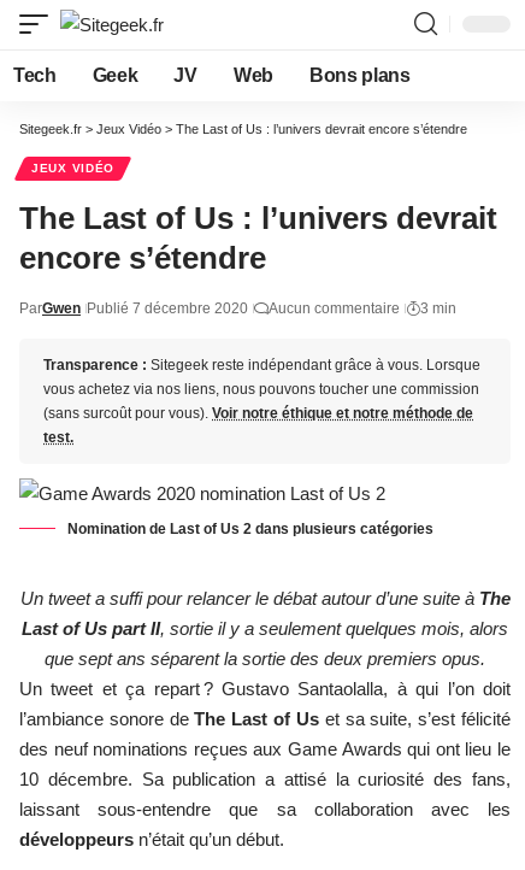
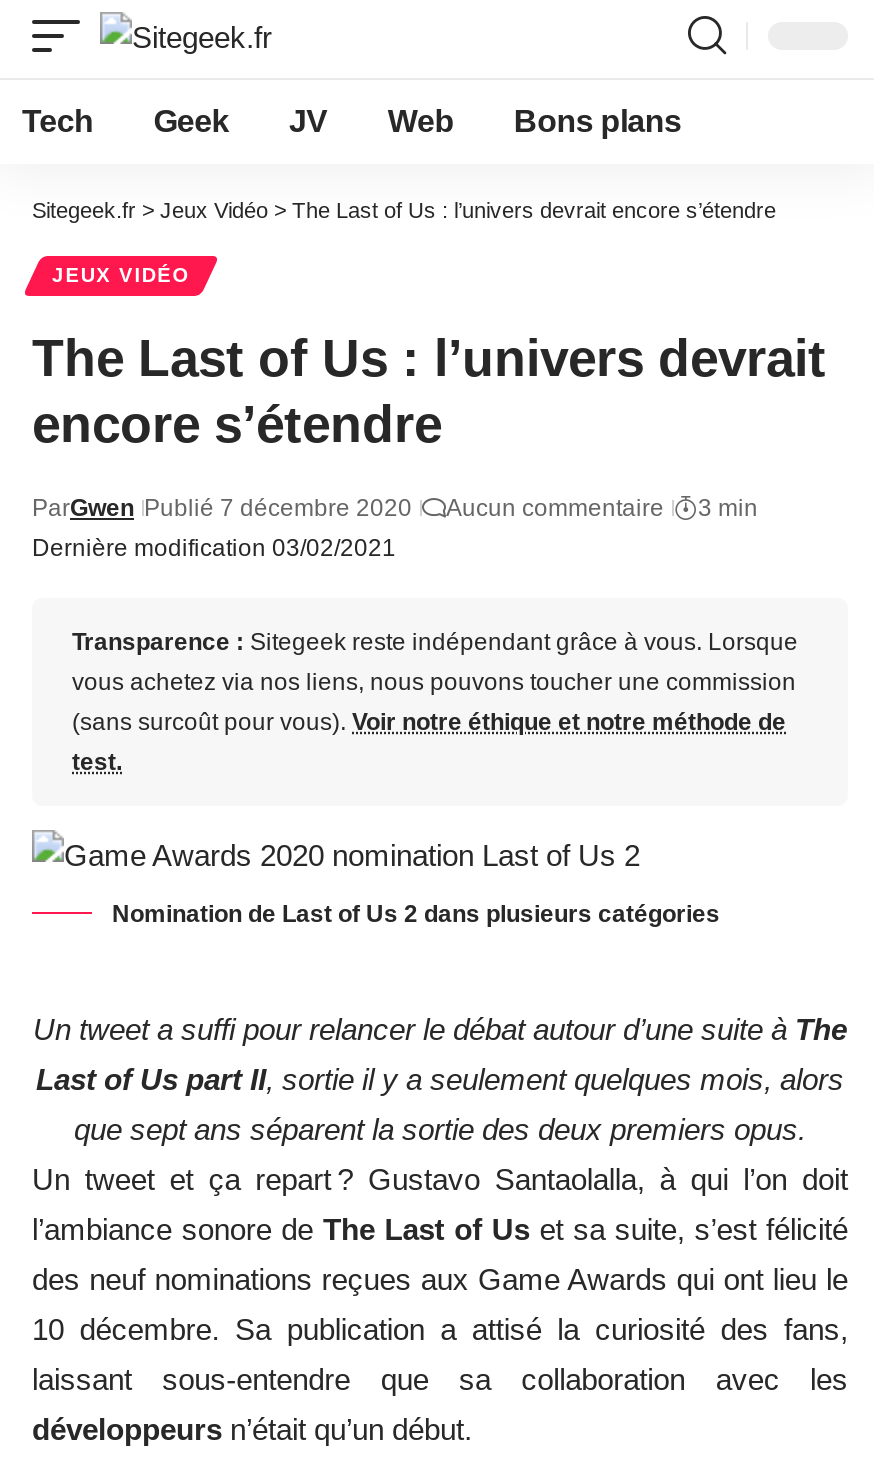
+ Dernière modification 03/02/2021
